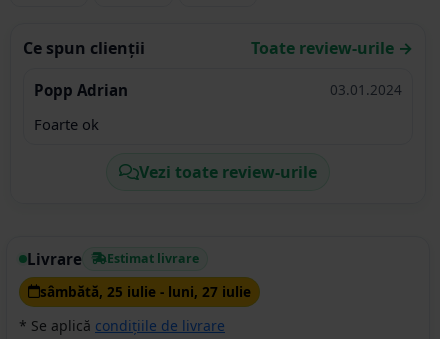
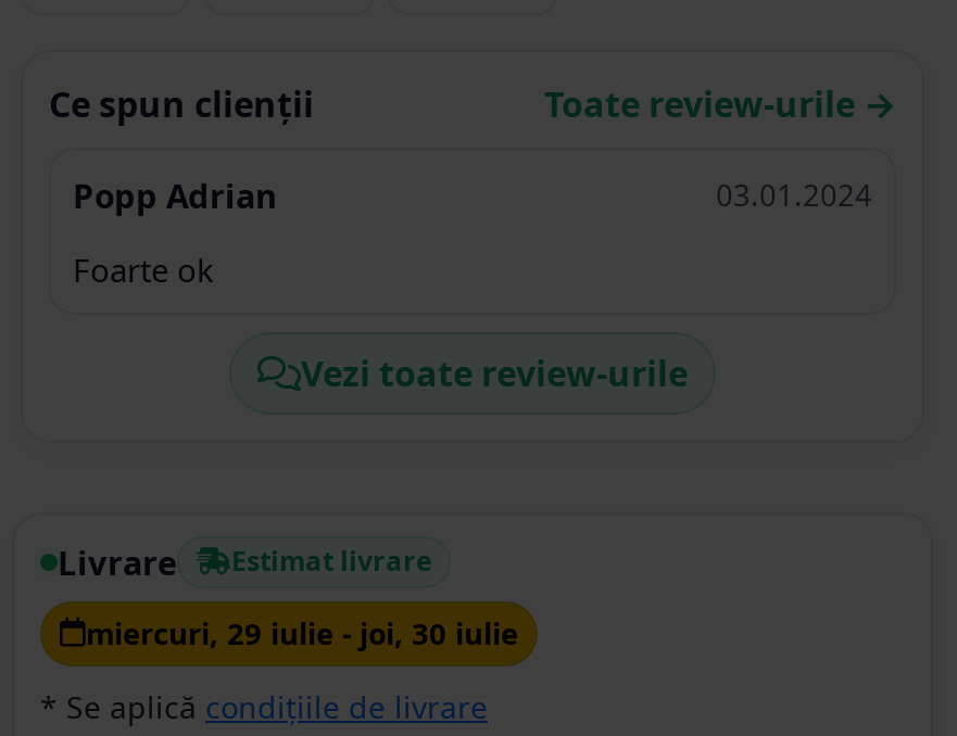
- sâmbătă, 25 iulie - luni, 27 iulie
+ miercuri, 29 iulie - joi, 30 iulie
